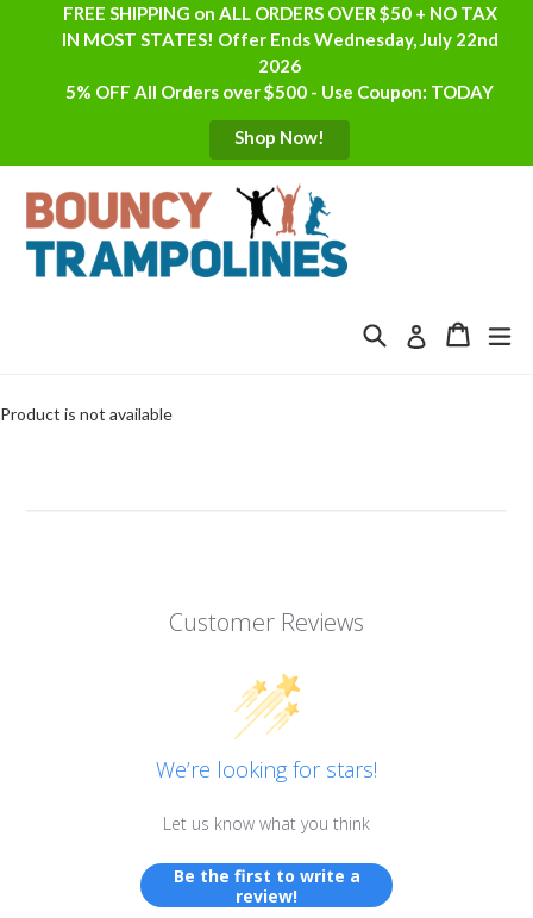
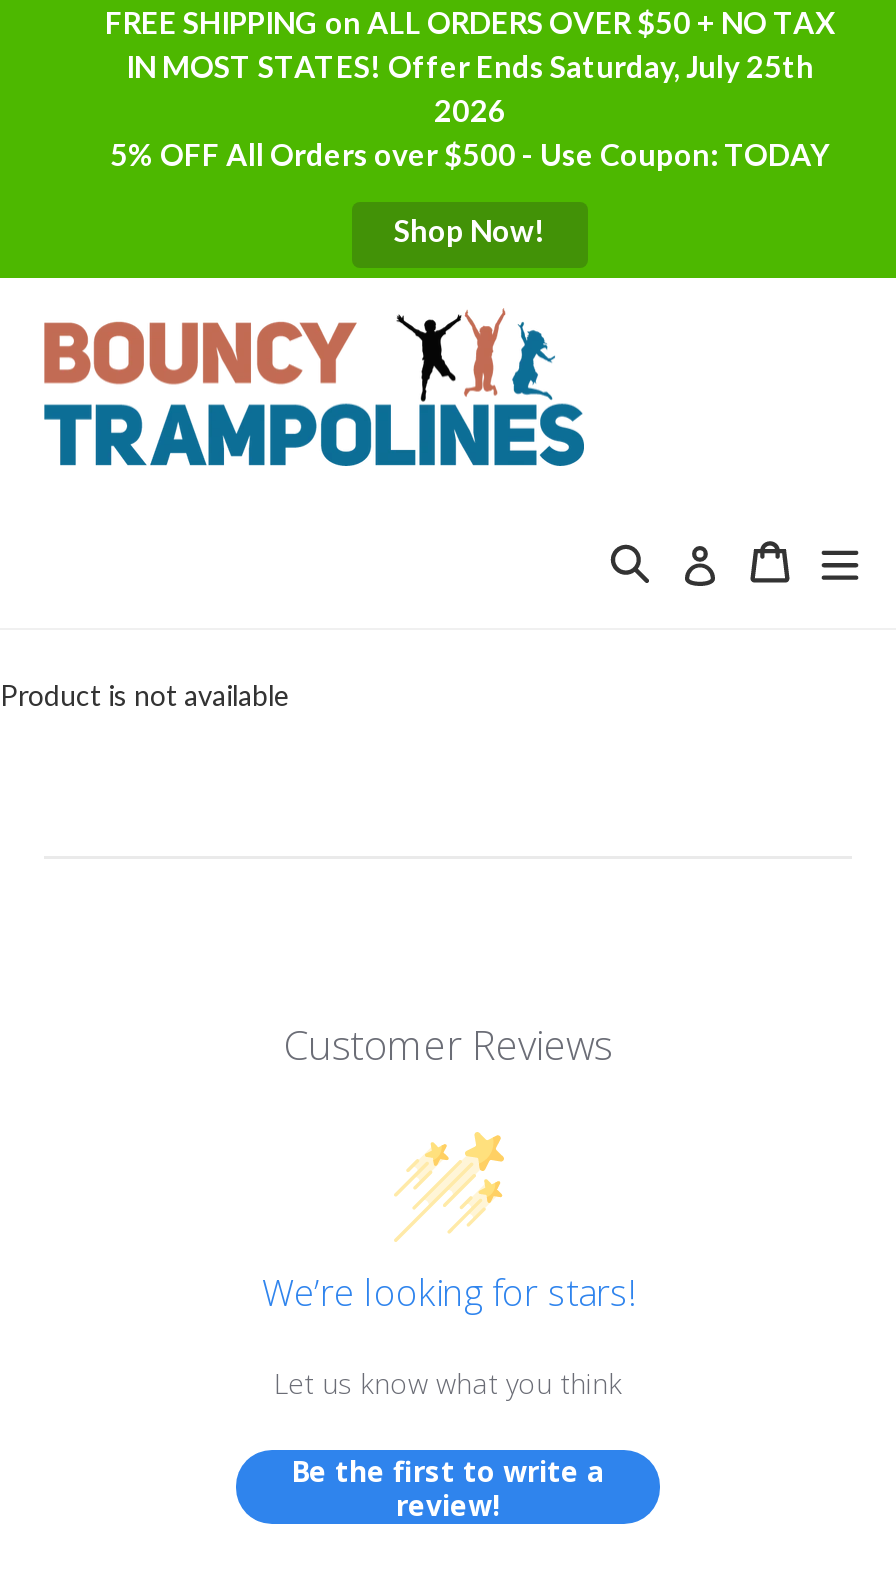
- IN MOST STATES! Offer Ends Wednesday, July 22nd
+ IN MOST STATES! Offer Ends Saturday, July 25th
